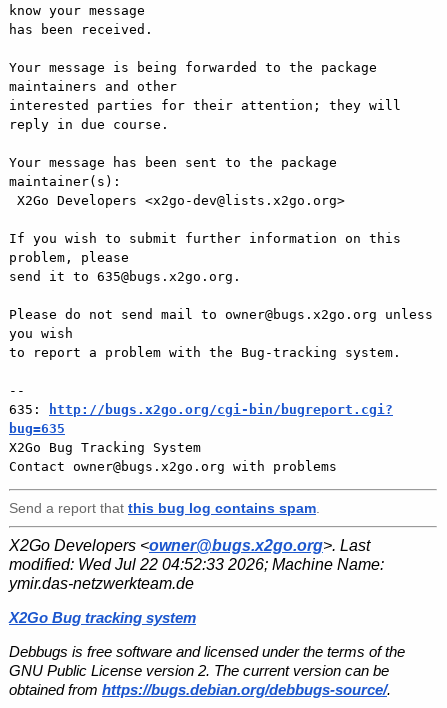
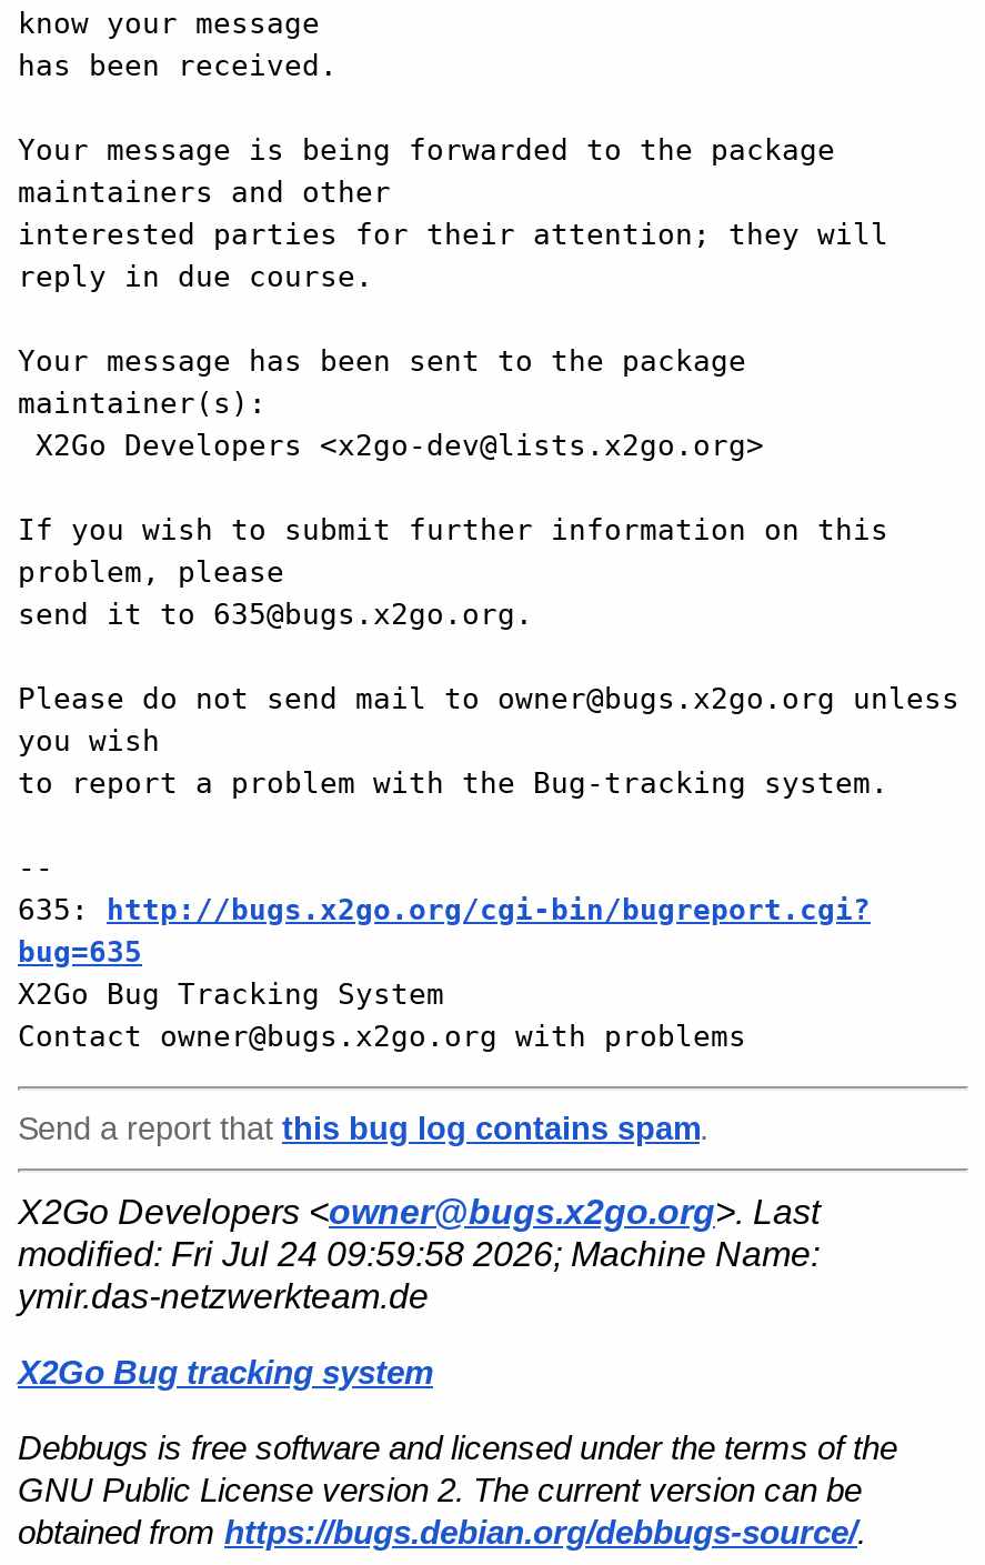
- modified: Wed Jul 22 04:52:33 2026; Machine Name:
+ modified: Fri Jul 24 09:59:58 2026; Machine Name:
